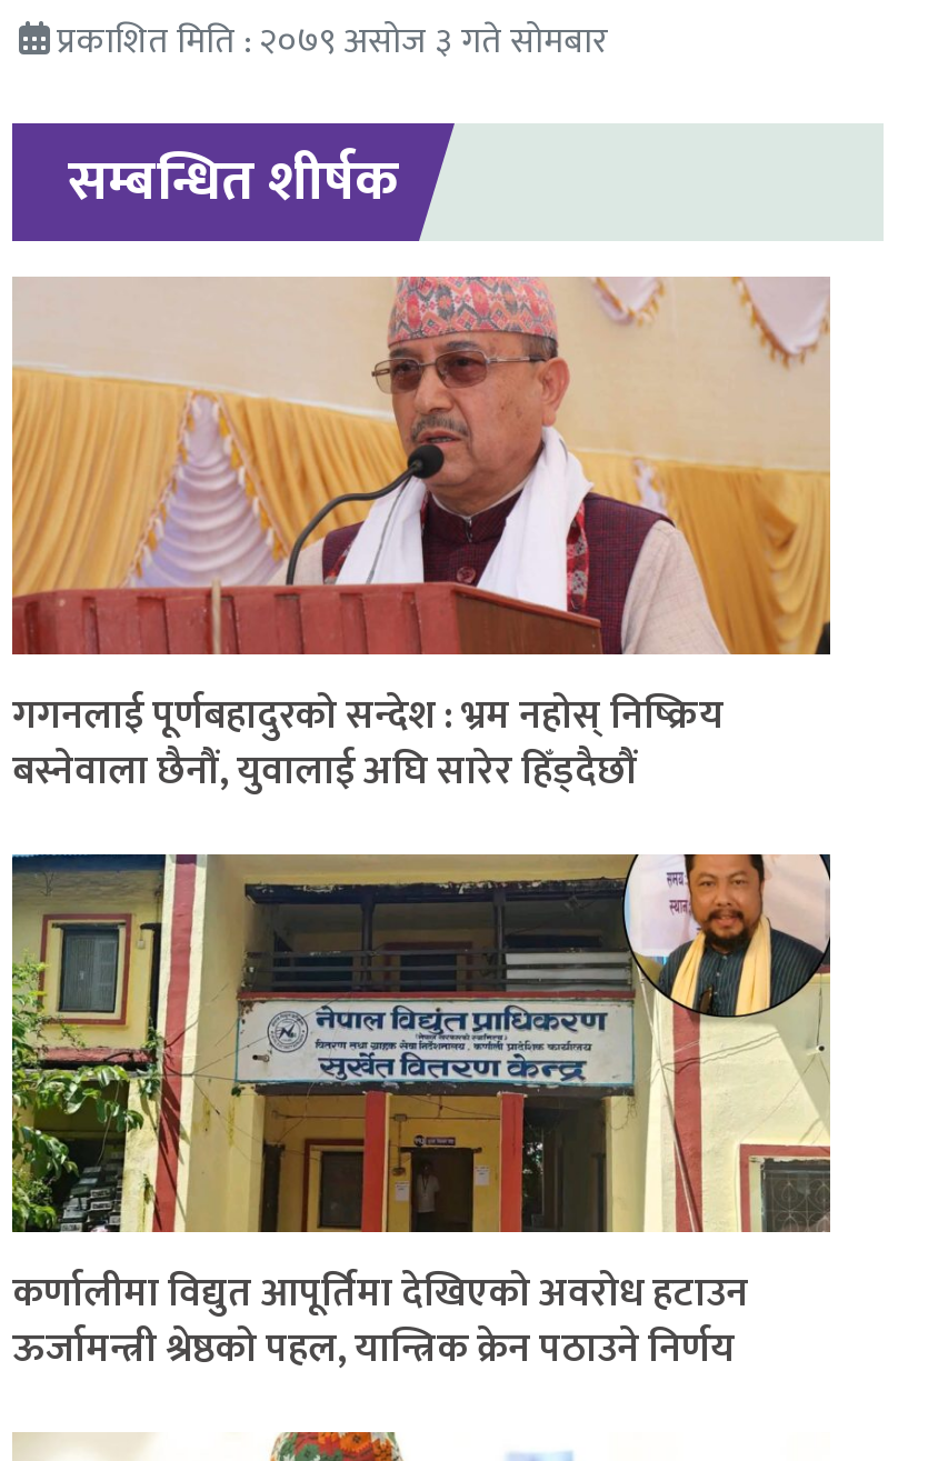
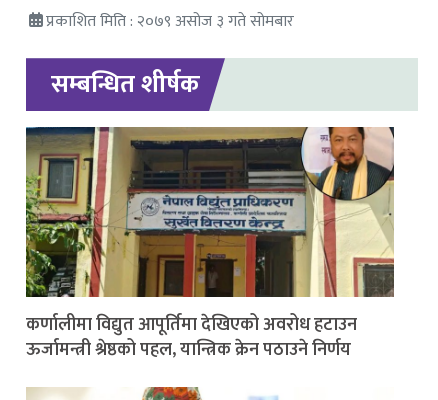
- [image]
- गगनलाई पूर्णबहादुरको सन्देश : भ्रम नहोस् निष्क्रिय
- बस्नेवाला छैनौं, युवालाई अघि सारेर हिँड्दैछौं
